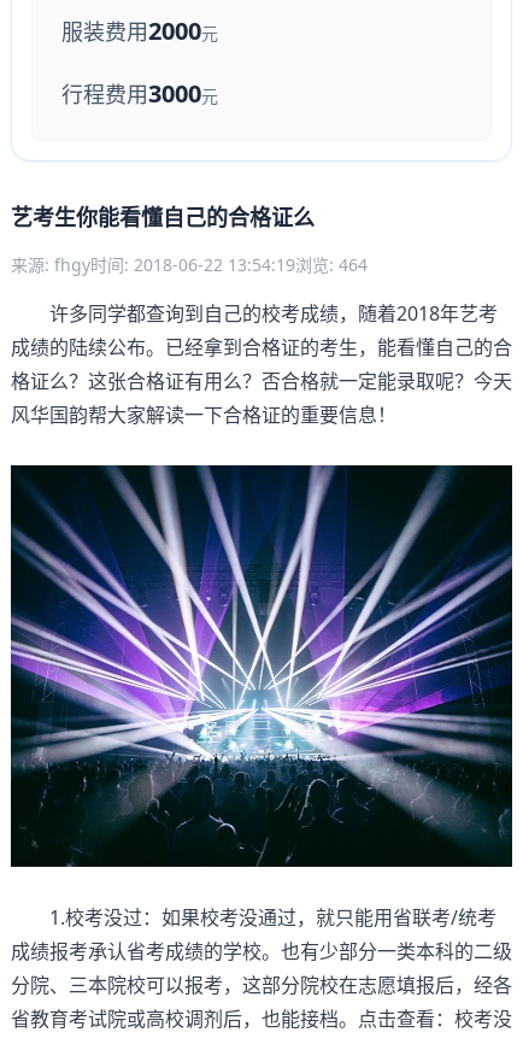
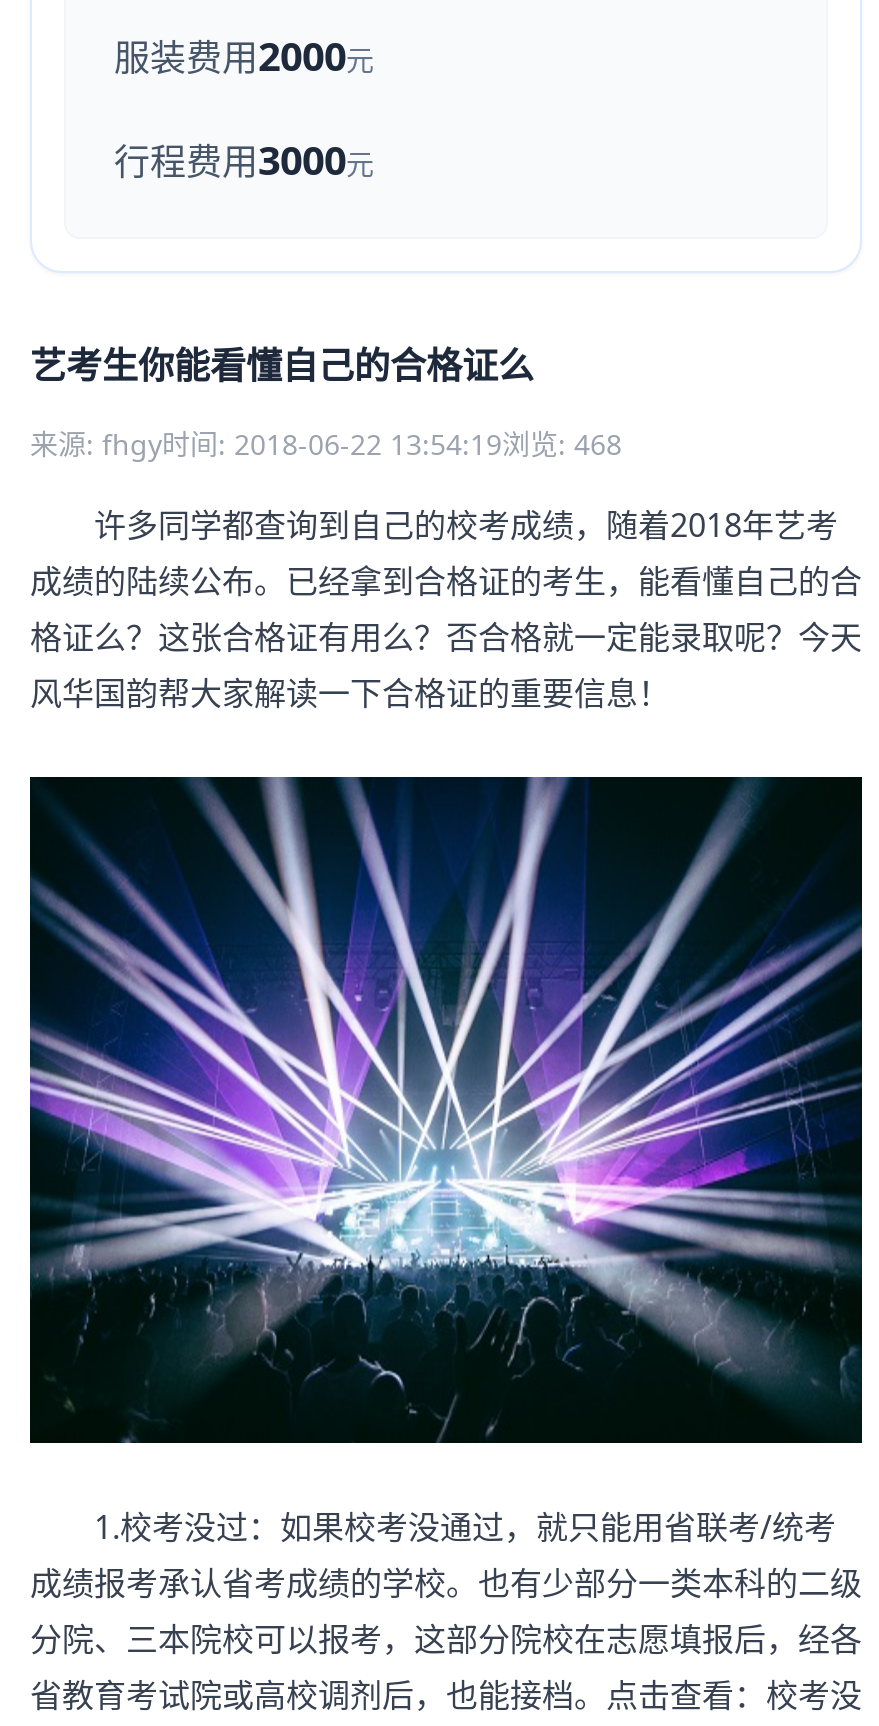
- 来源: fhgy时间: 2018-06-22 13:54:19浏览: 464
+ 来源: fhgy时间: 2018-06-22 13:54:19浏览: 468
